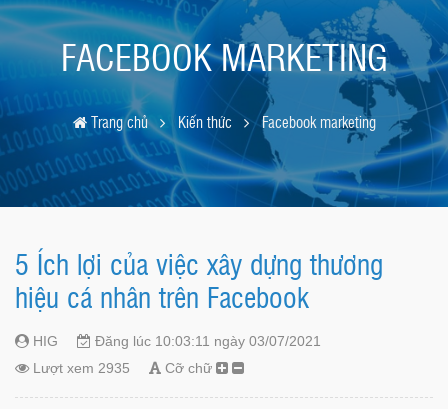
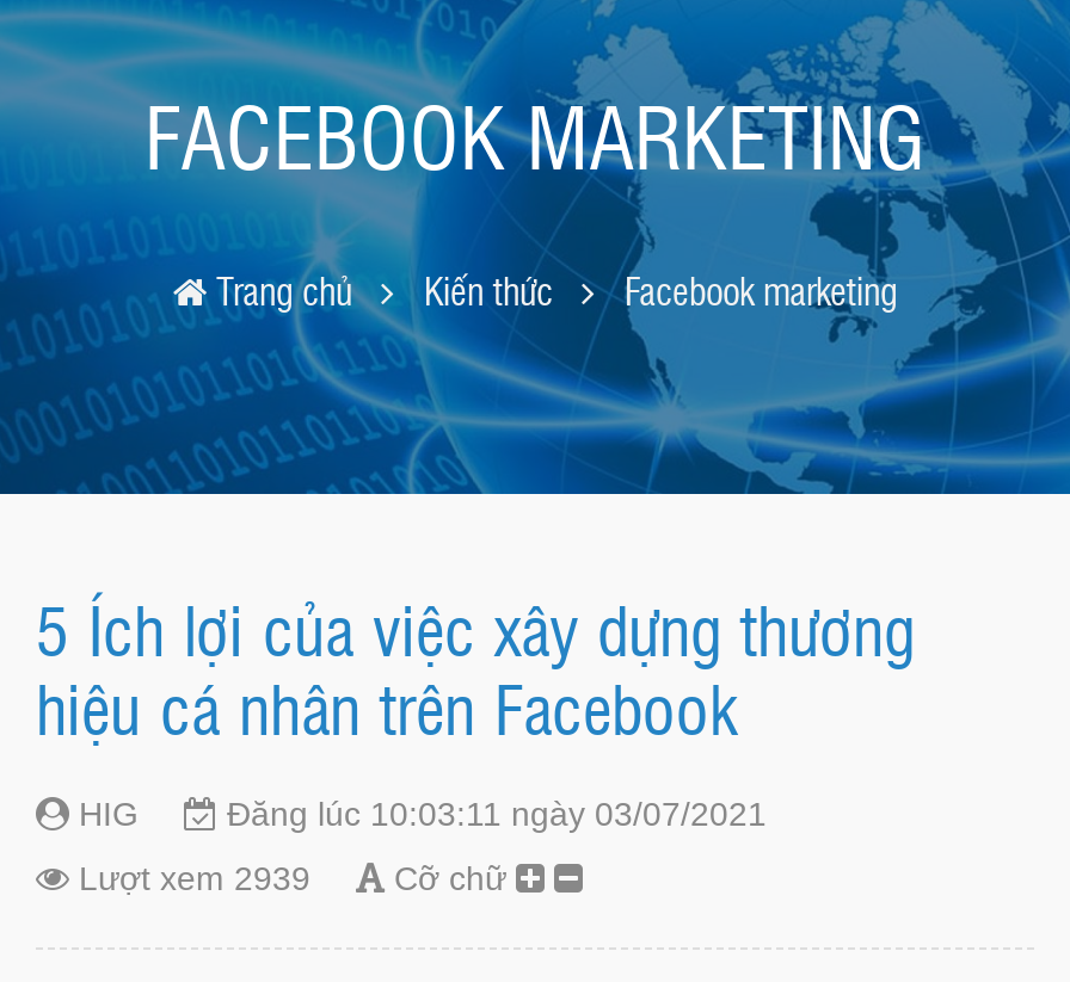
- Lượt xem 2935 Cỡ chữ
+ Lượt xem 2939 Cỡ chữ
